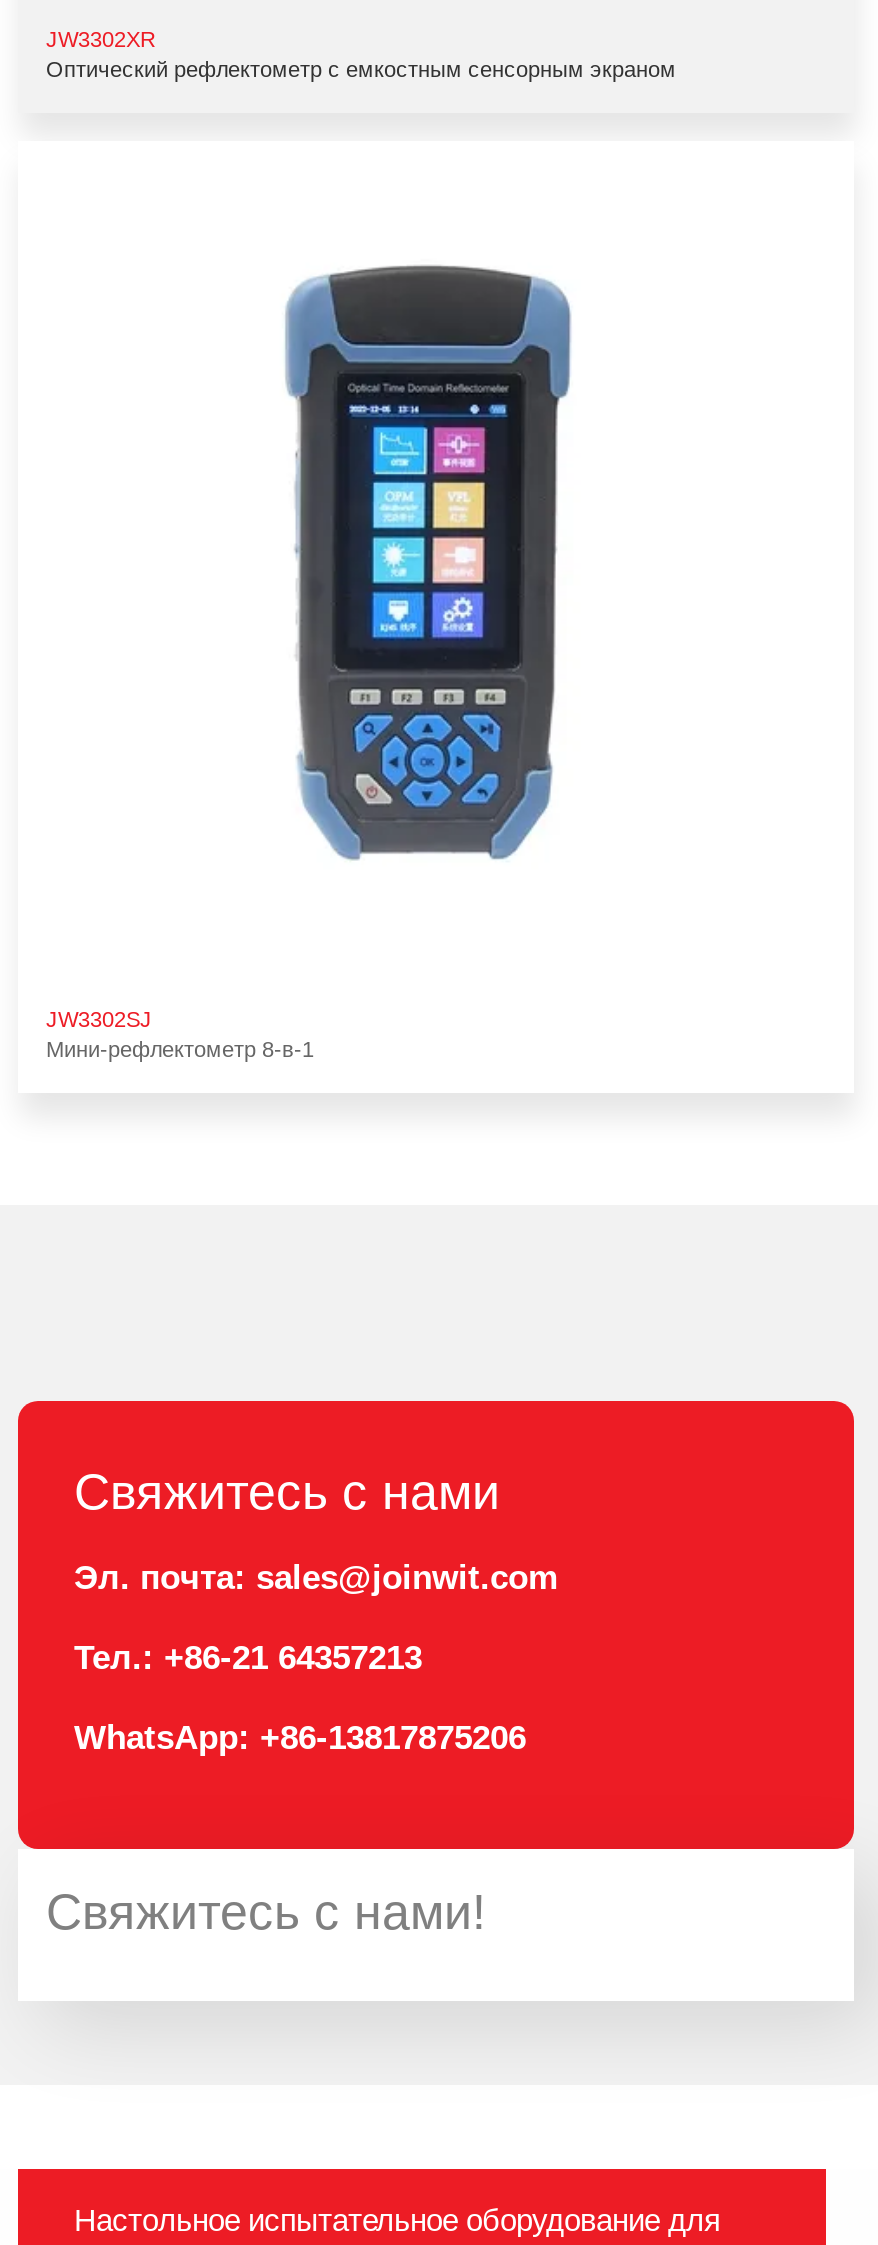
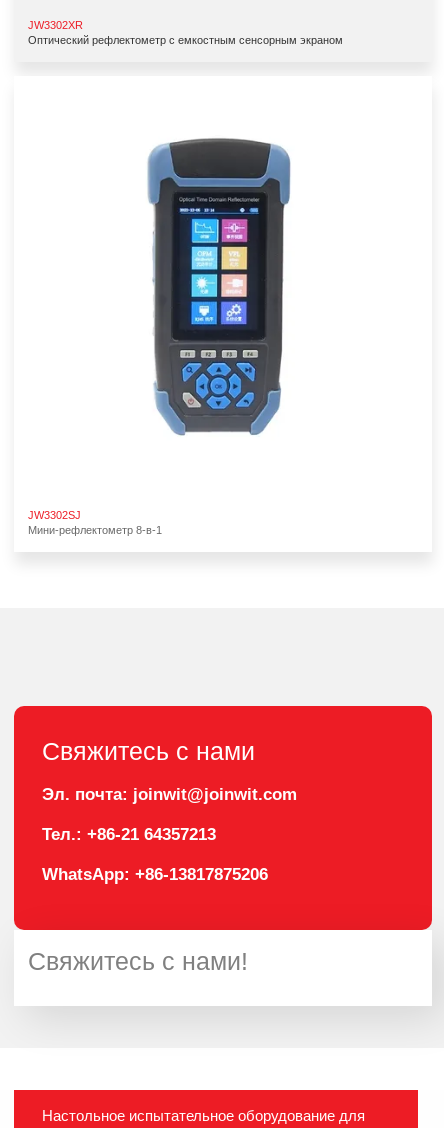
- Эл. почта: sales@joinwit.com
+ Эл. почта: joinwit@joinwit.com
